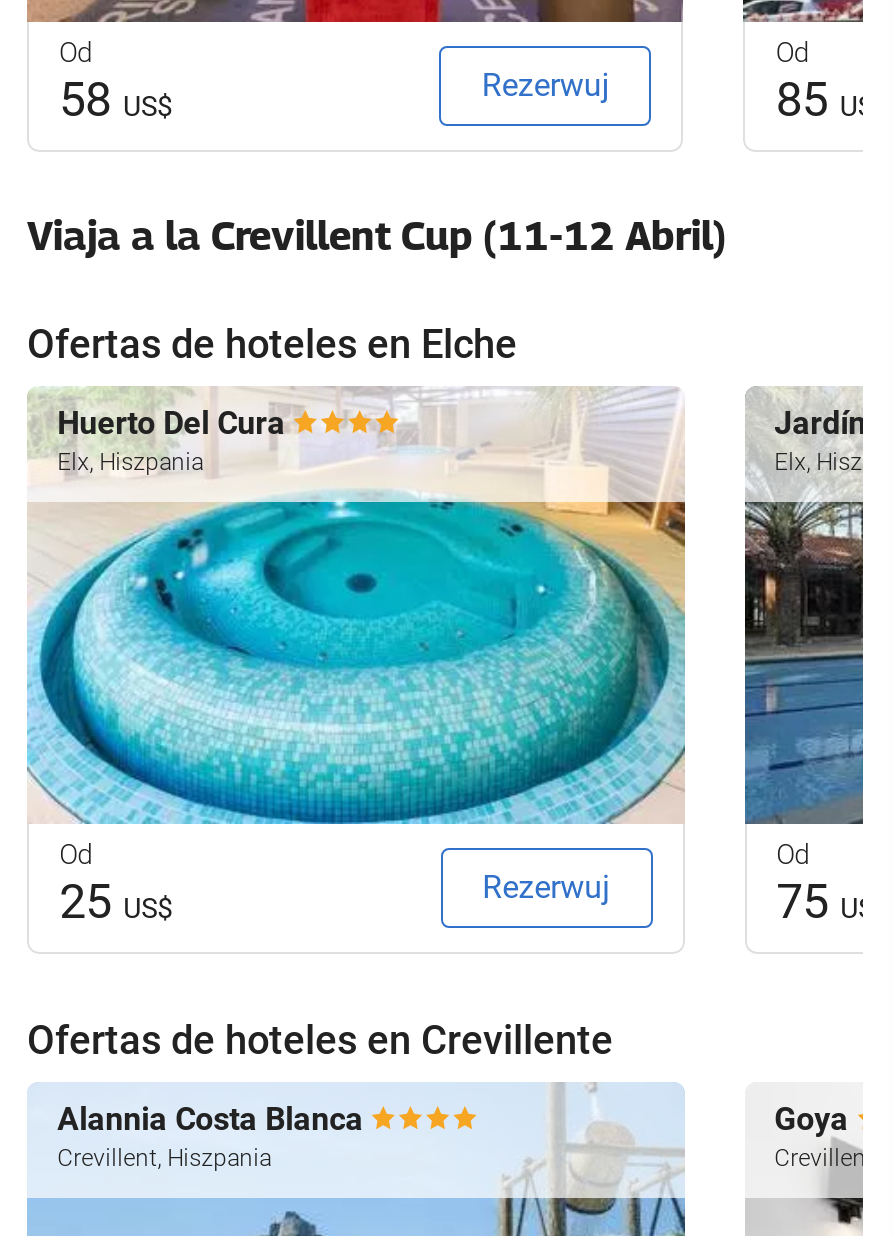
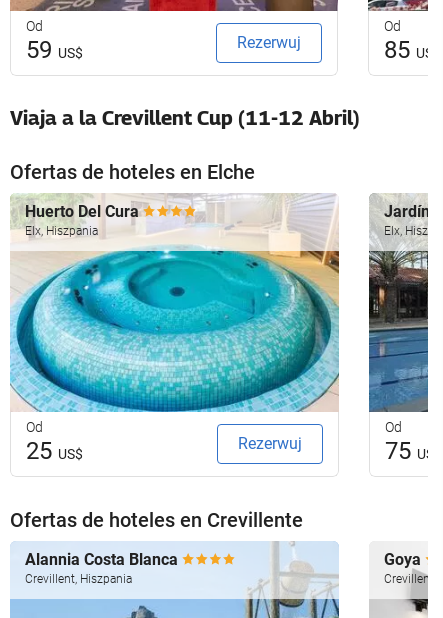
- 58 US$
+ 59 US$
